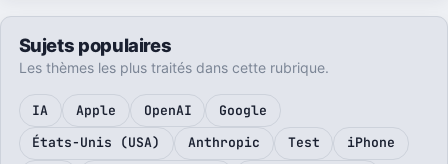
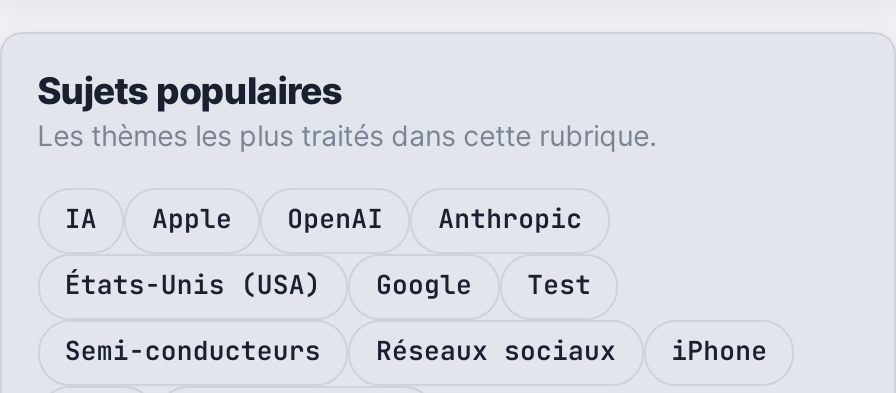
moved up: États-Unis (USA) | Anthropic

+ Semi-conducteurs
+ Réseaux sociaux
